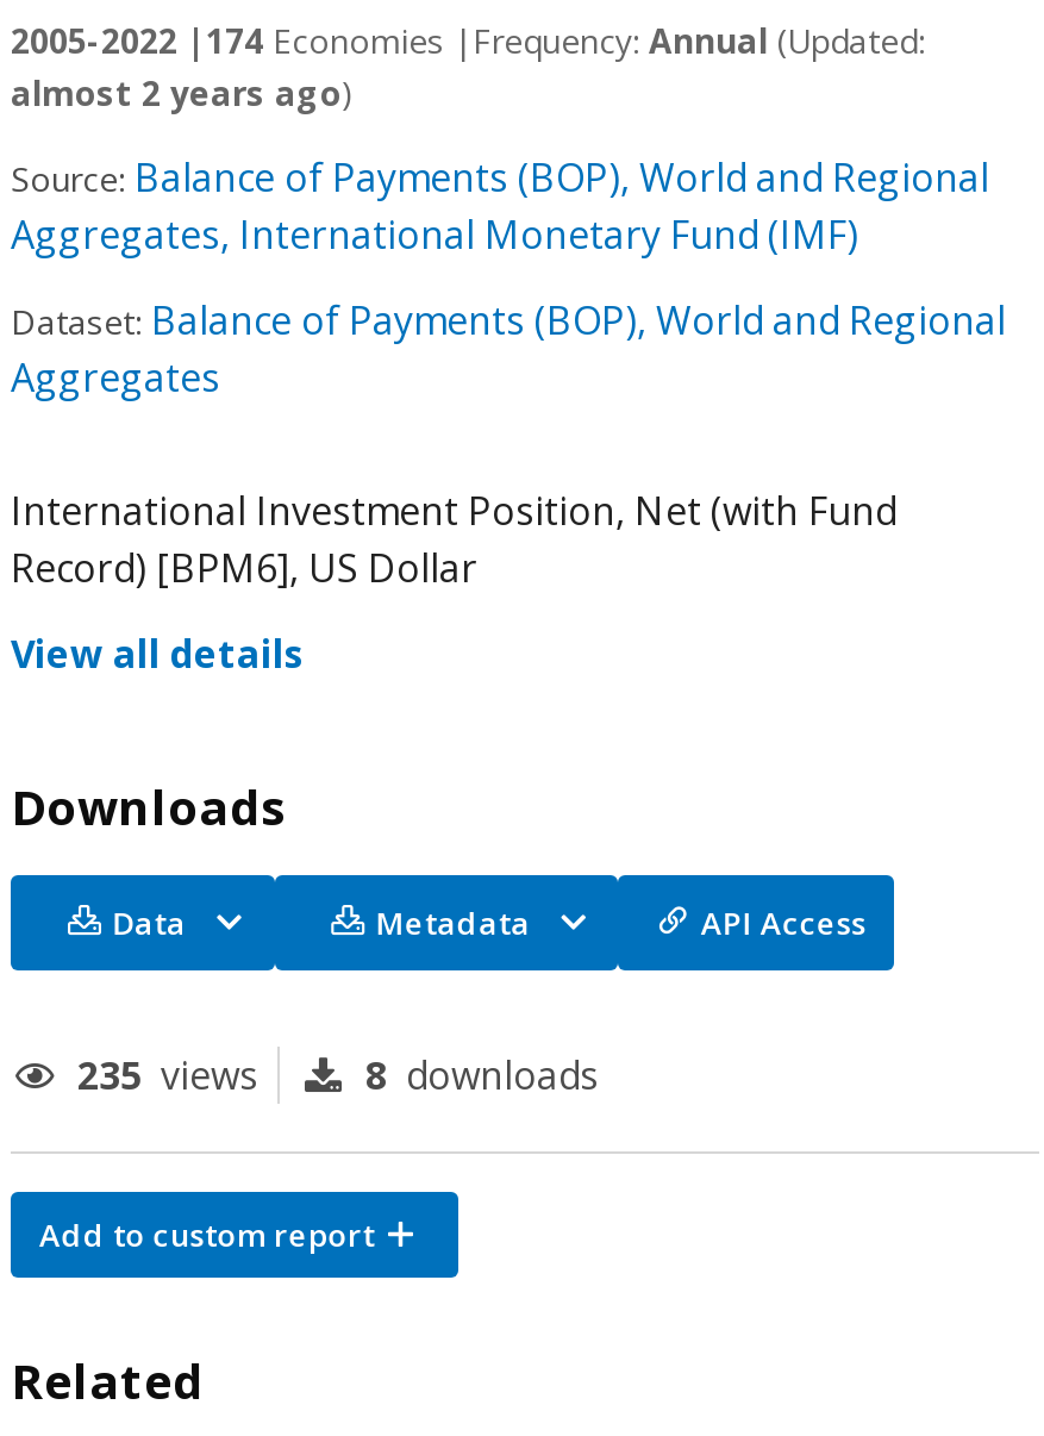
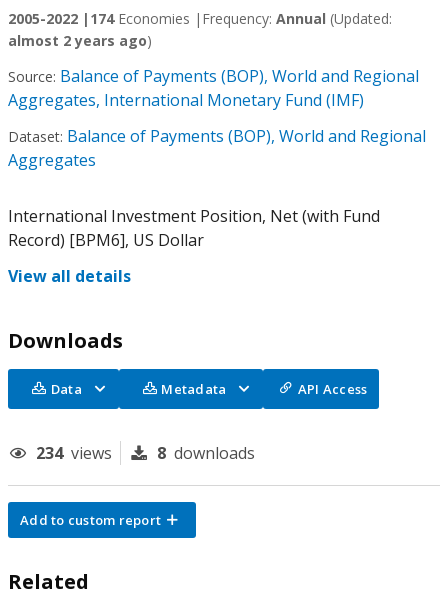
- 235 views
+ 234 views
